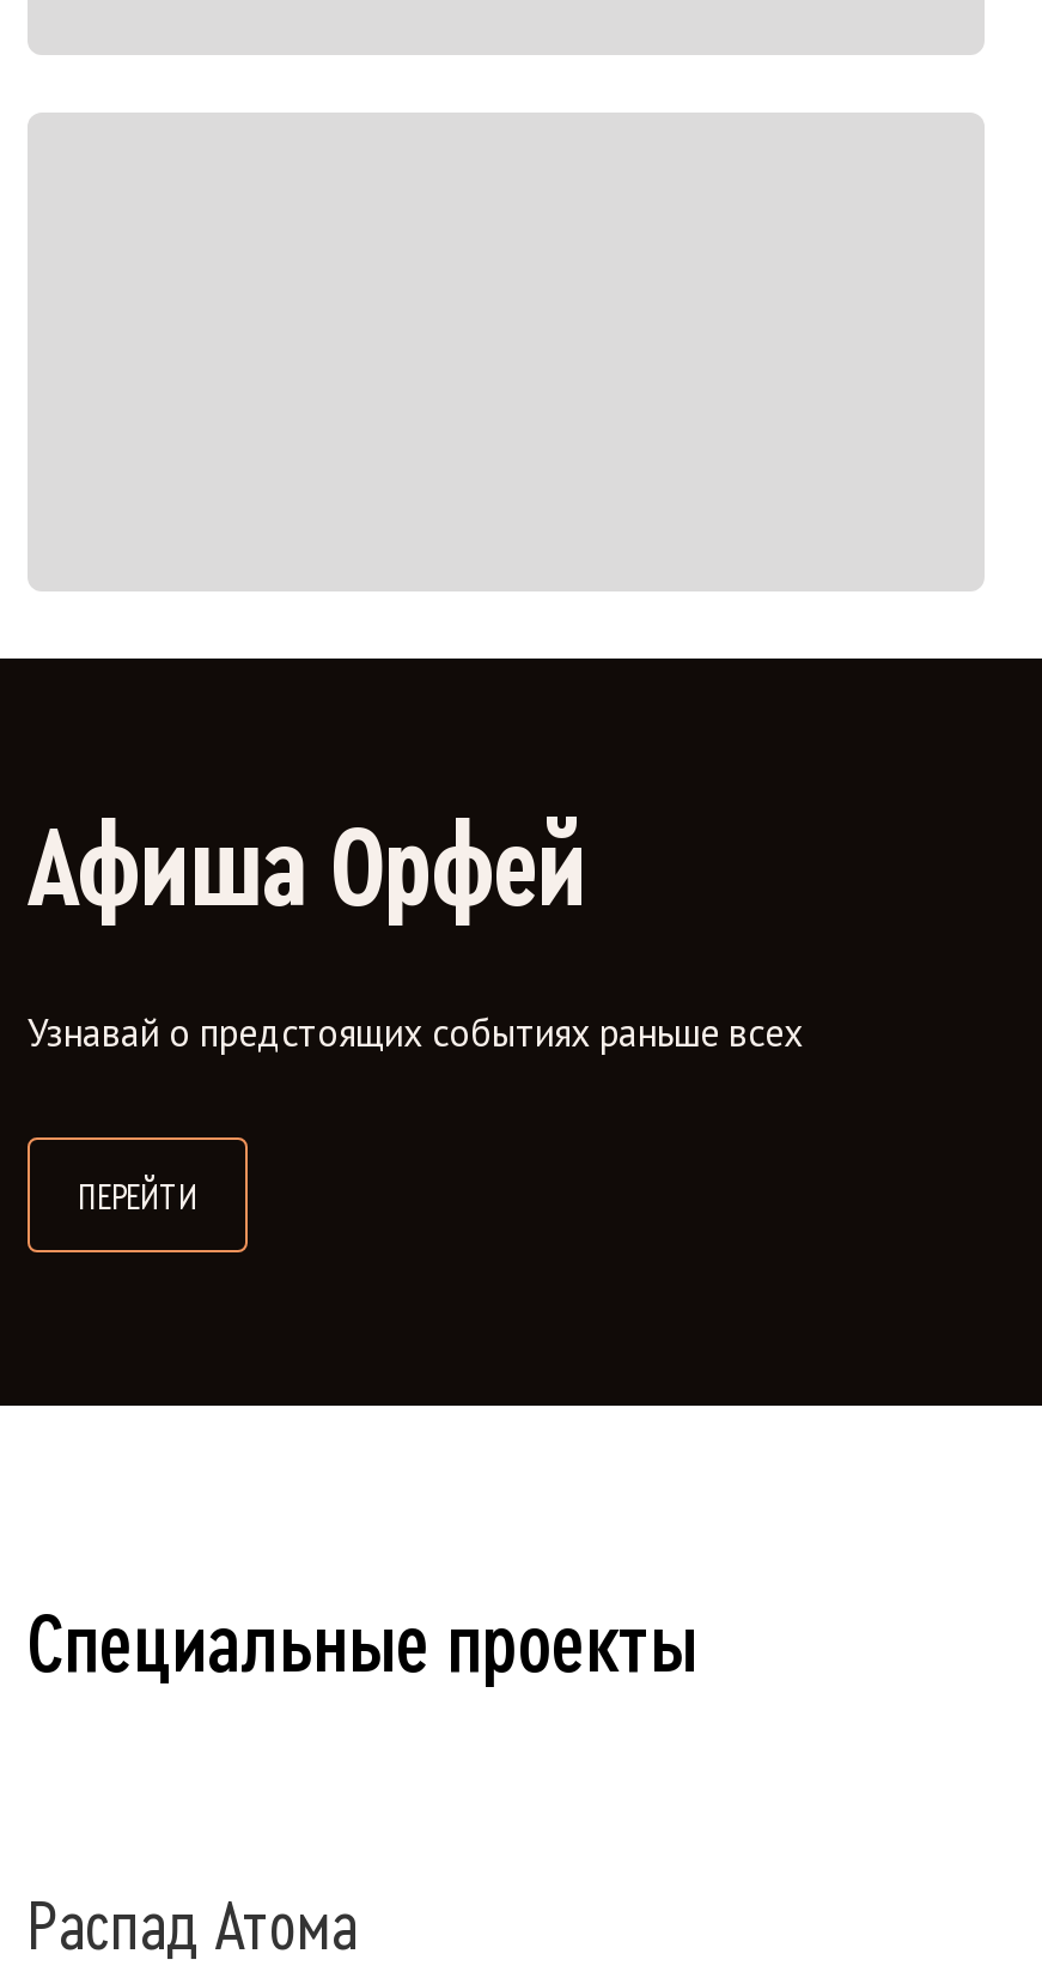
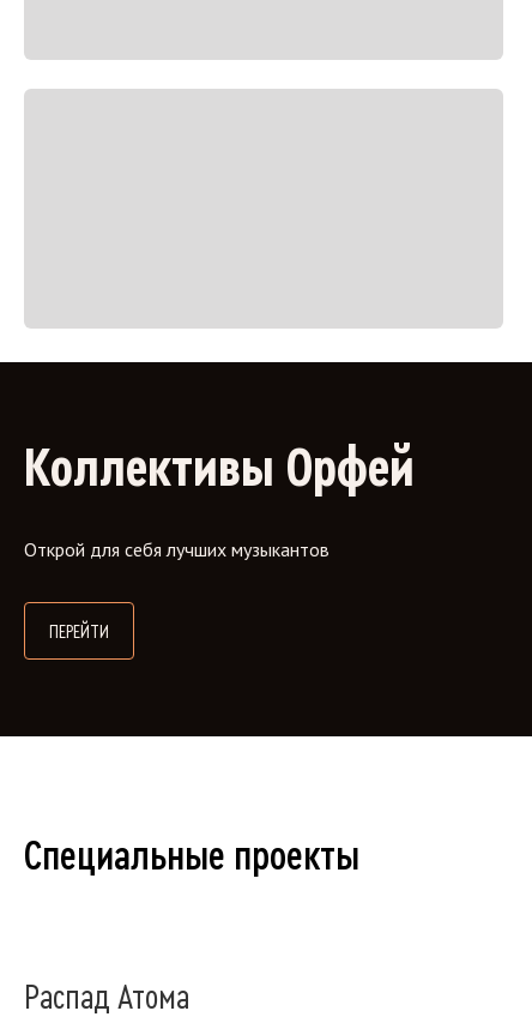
- Афиша Орфей
+ Коллективы Орфей

- Узнавай о предстоящих событиях раньше всех
+ Открой для себя лучших музыкантов
